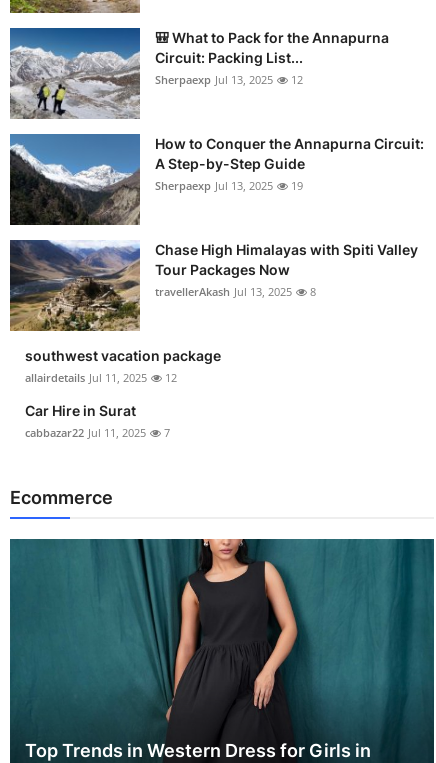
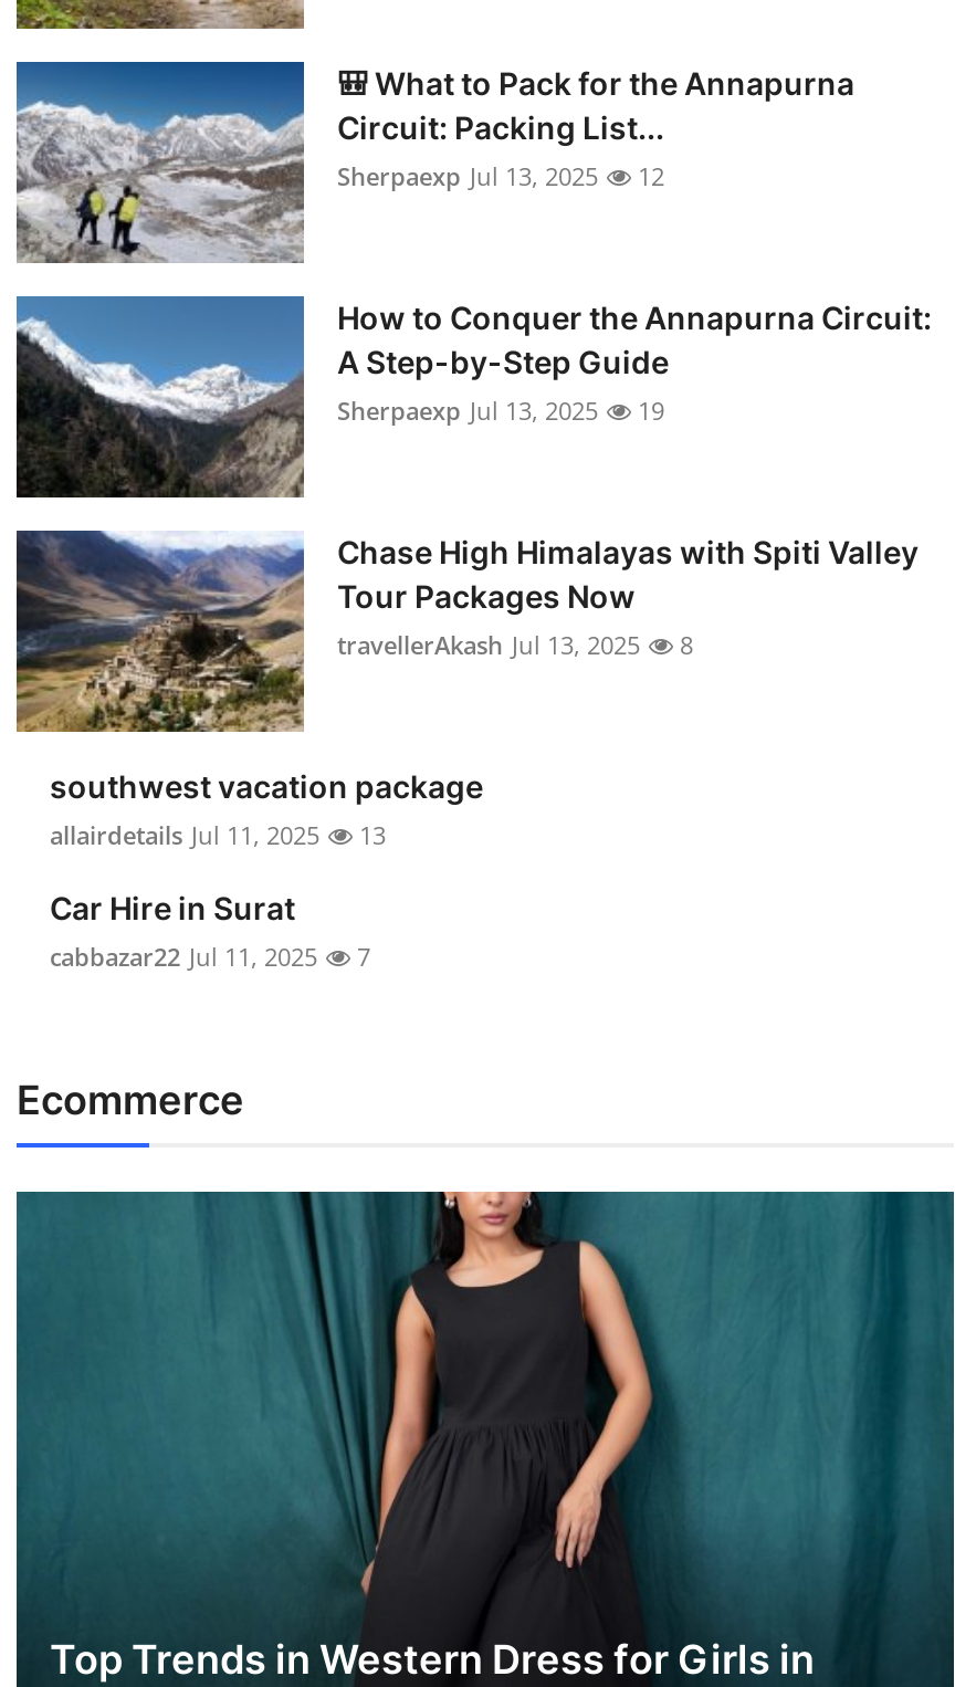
- allairdetails Jul 11, 2025 12
+ allairdetails Jul 11, 2025 13
